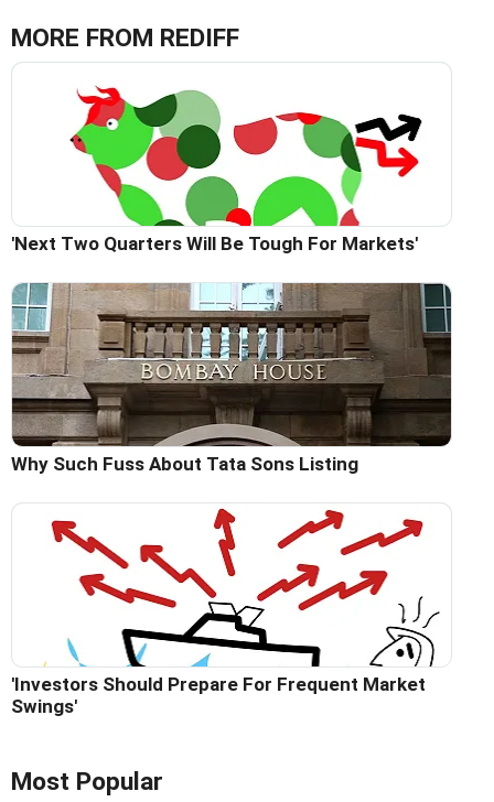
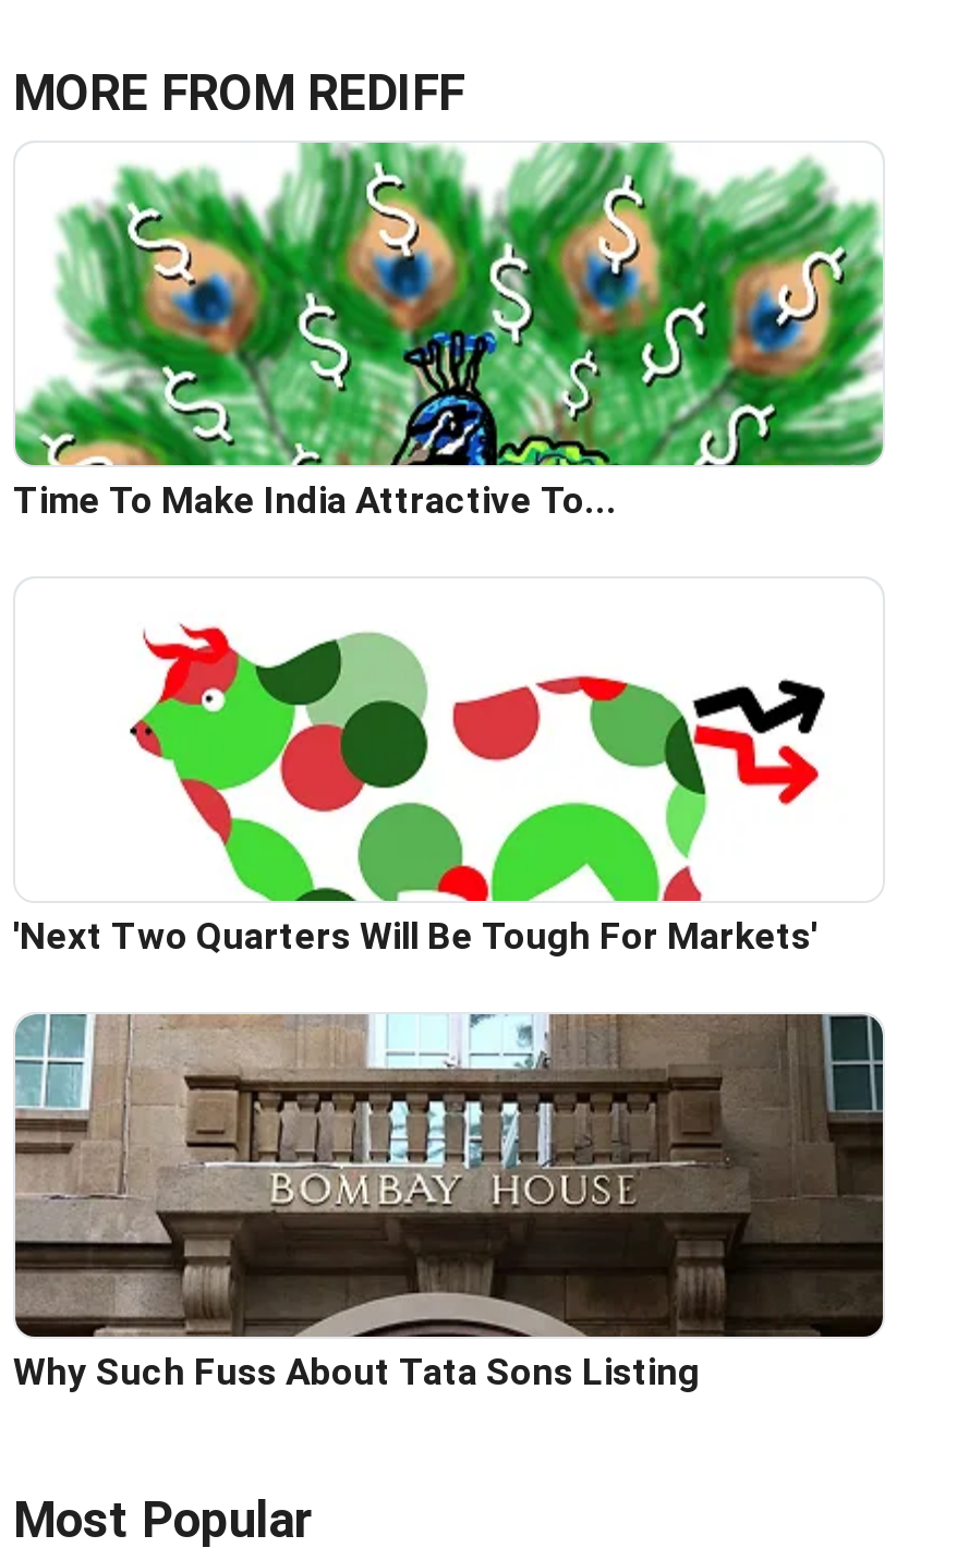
+ [image]
+ Time To Make India Attractive To...

moved down: [image] | 'Next Two Quarters Will Be Tough For Markets' | Why Such Fuss About Tata Sons Listing

- [image]
- 'Investors Should Prepare For Frequent Market
- Swings'
